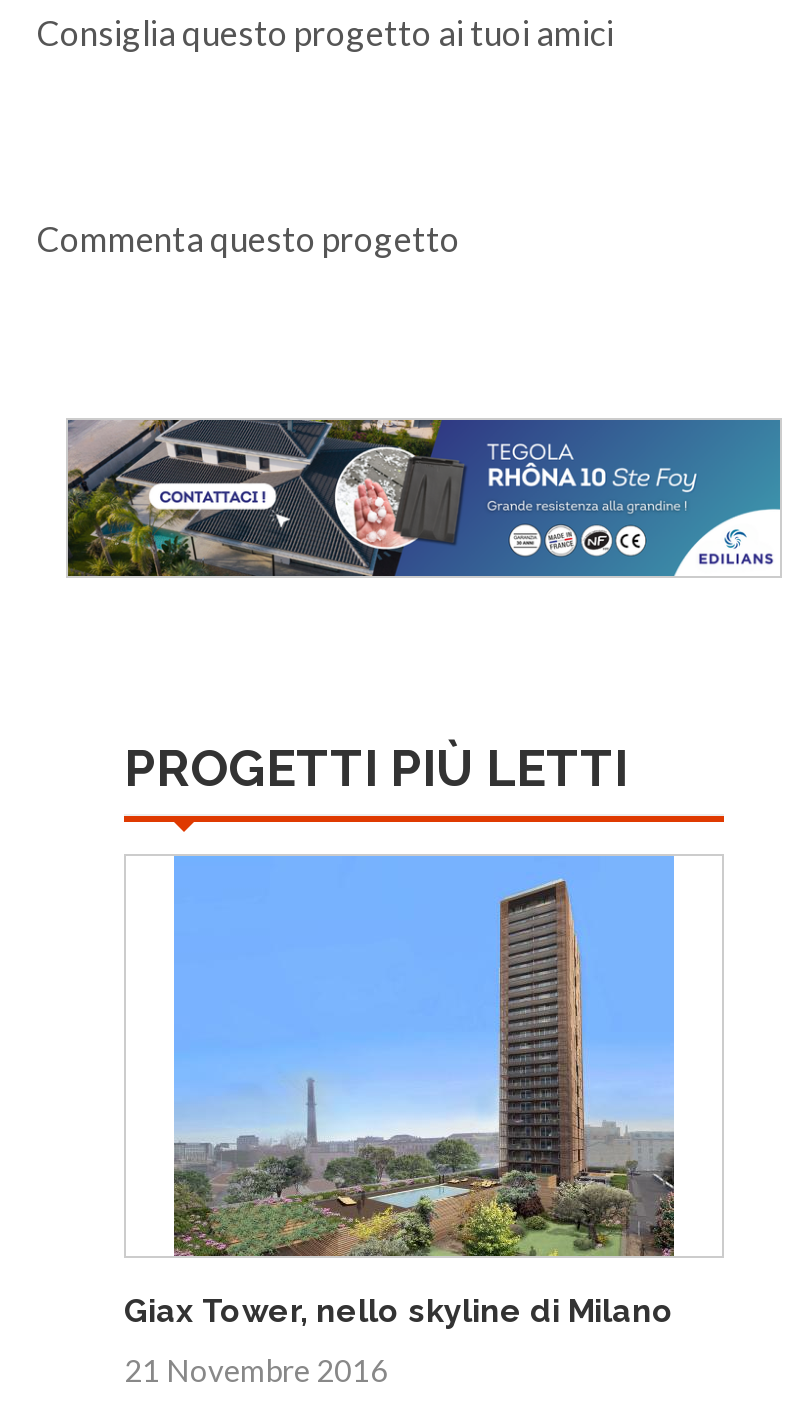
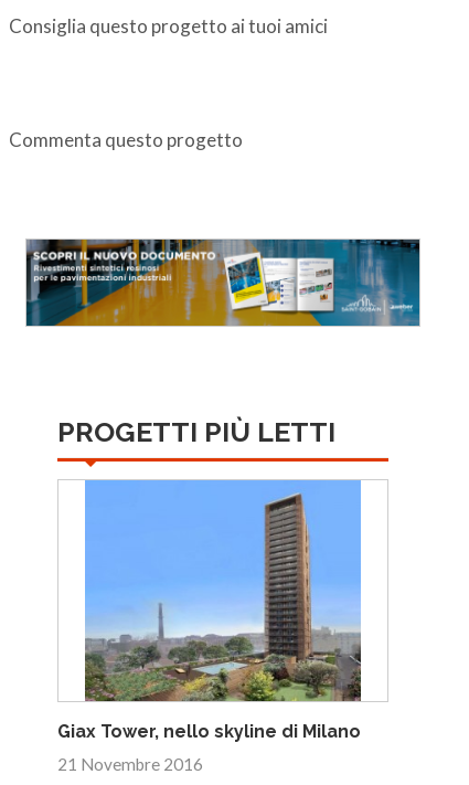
- [image]
+ [image]
